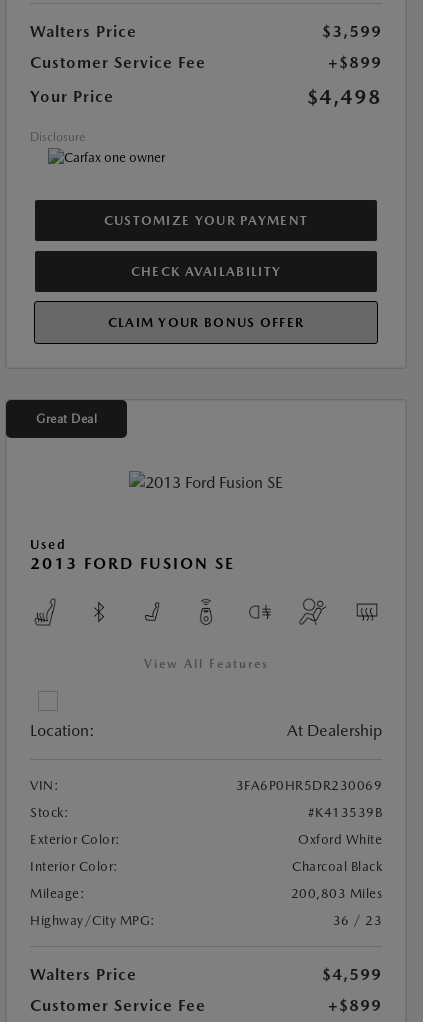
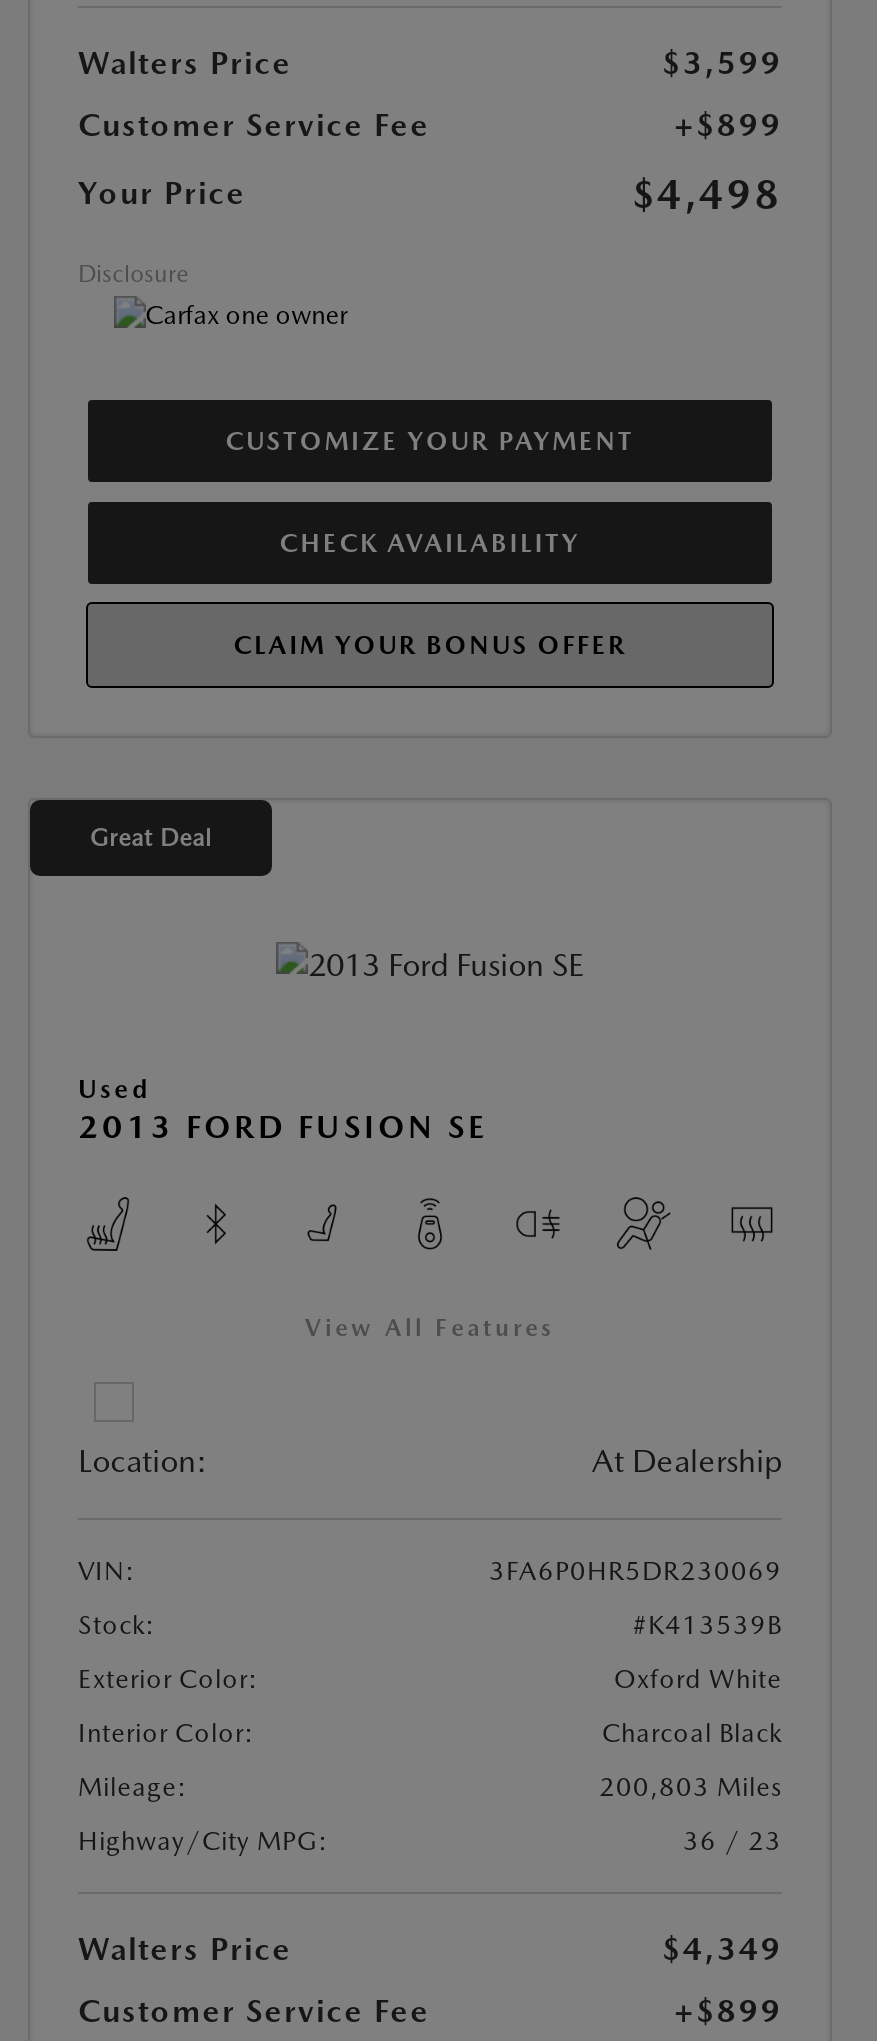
- $4,599
+ $4,349
